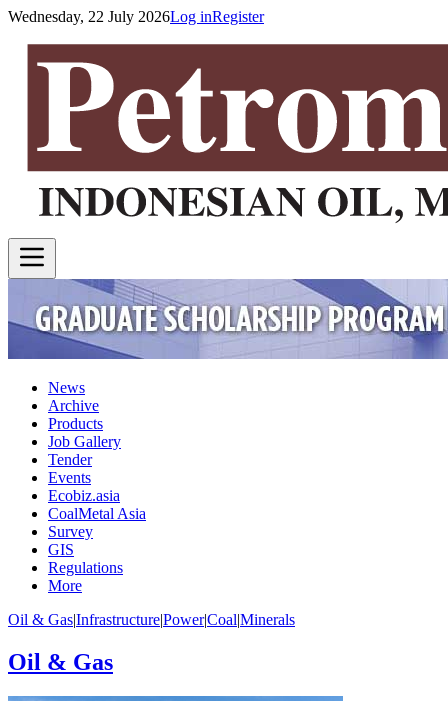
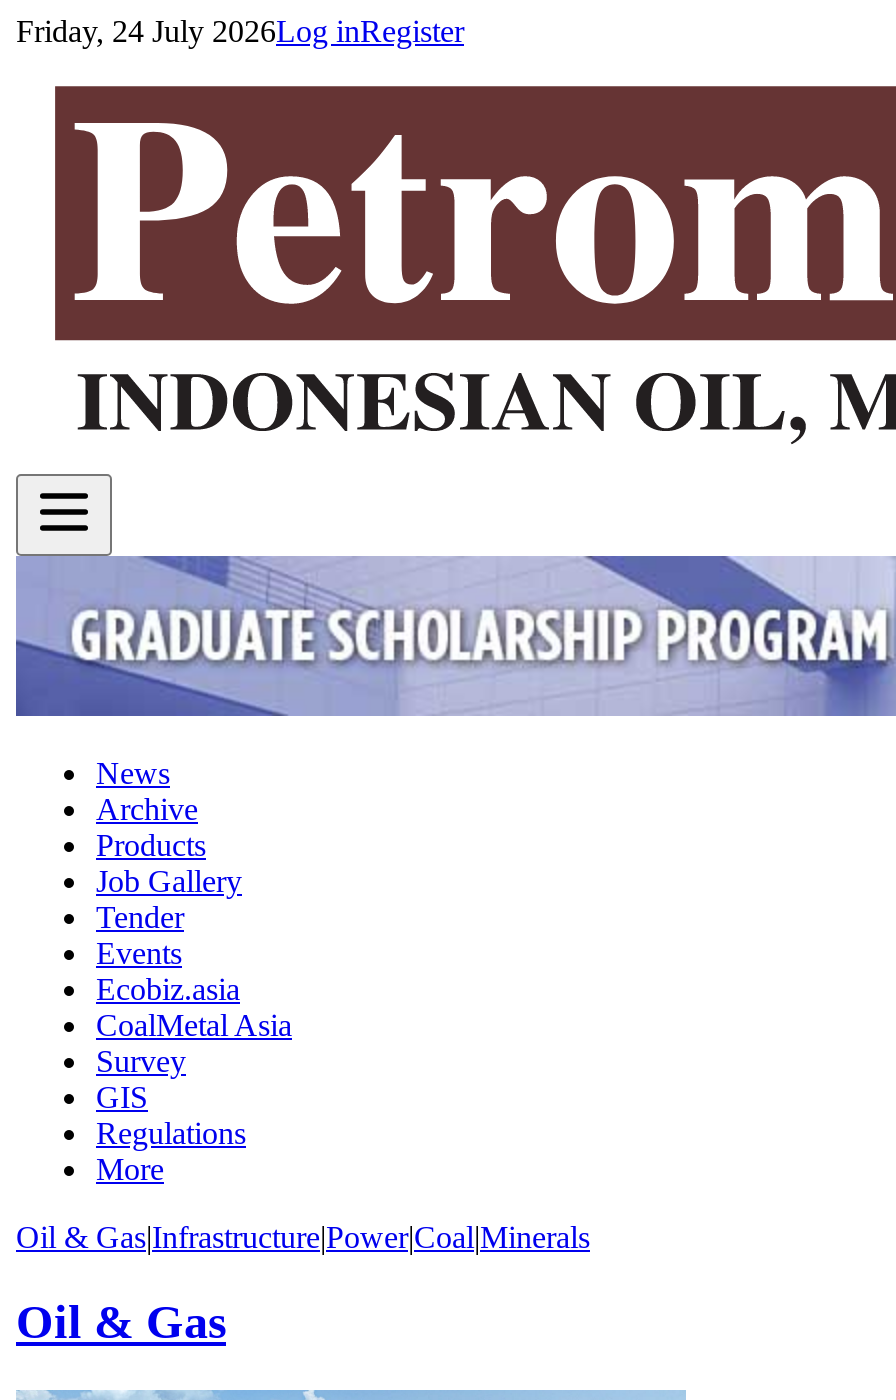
- Wednesday, 22 July 2026Log inRegister
+ Friday, 24 July 2026Log inRegister
